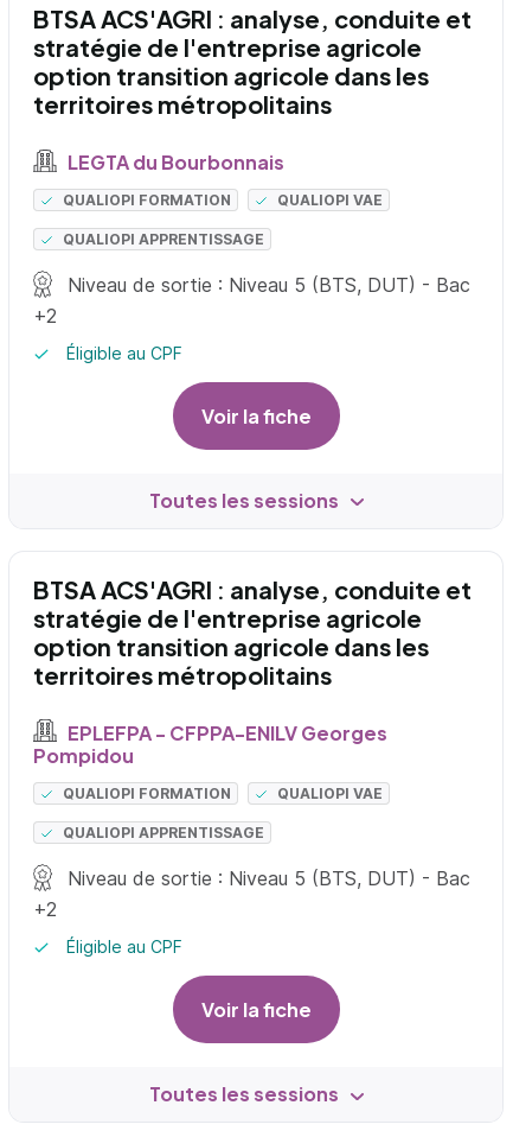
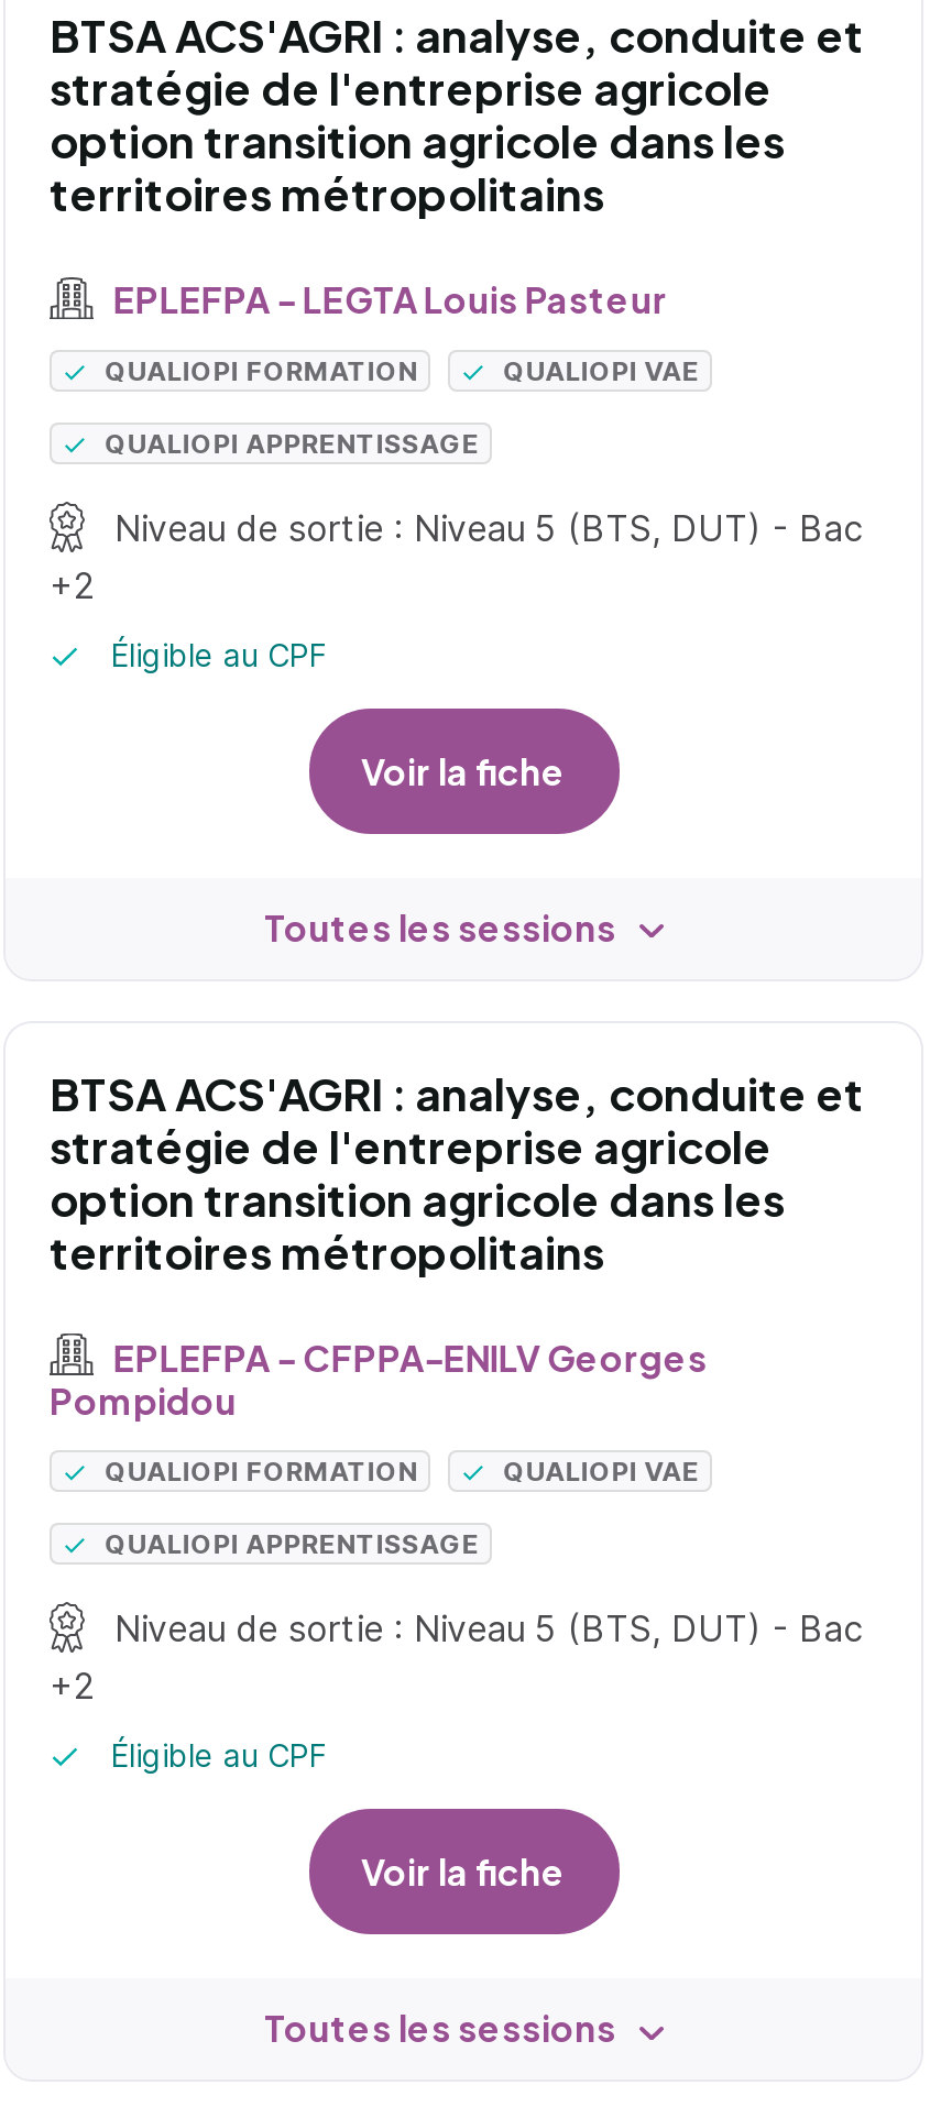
- LEGTA du Bourbonnais
+ EPLEFPA - LEGTA Louis Pasteur
